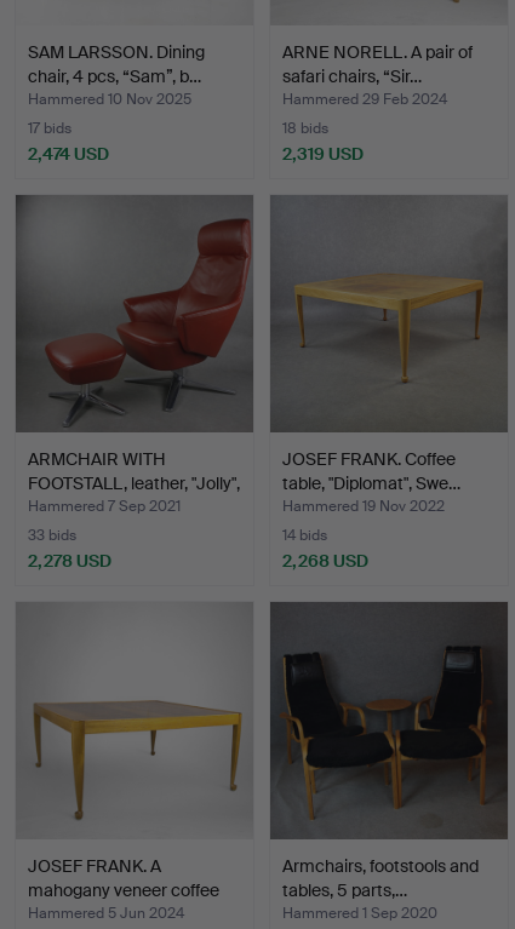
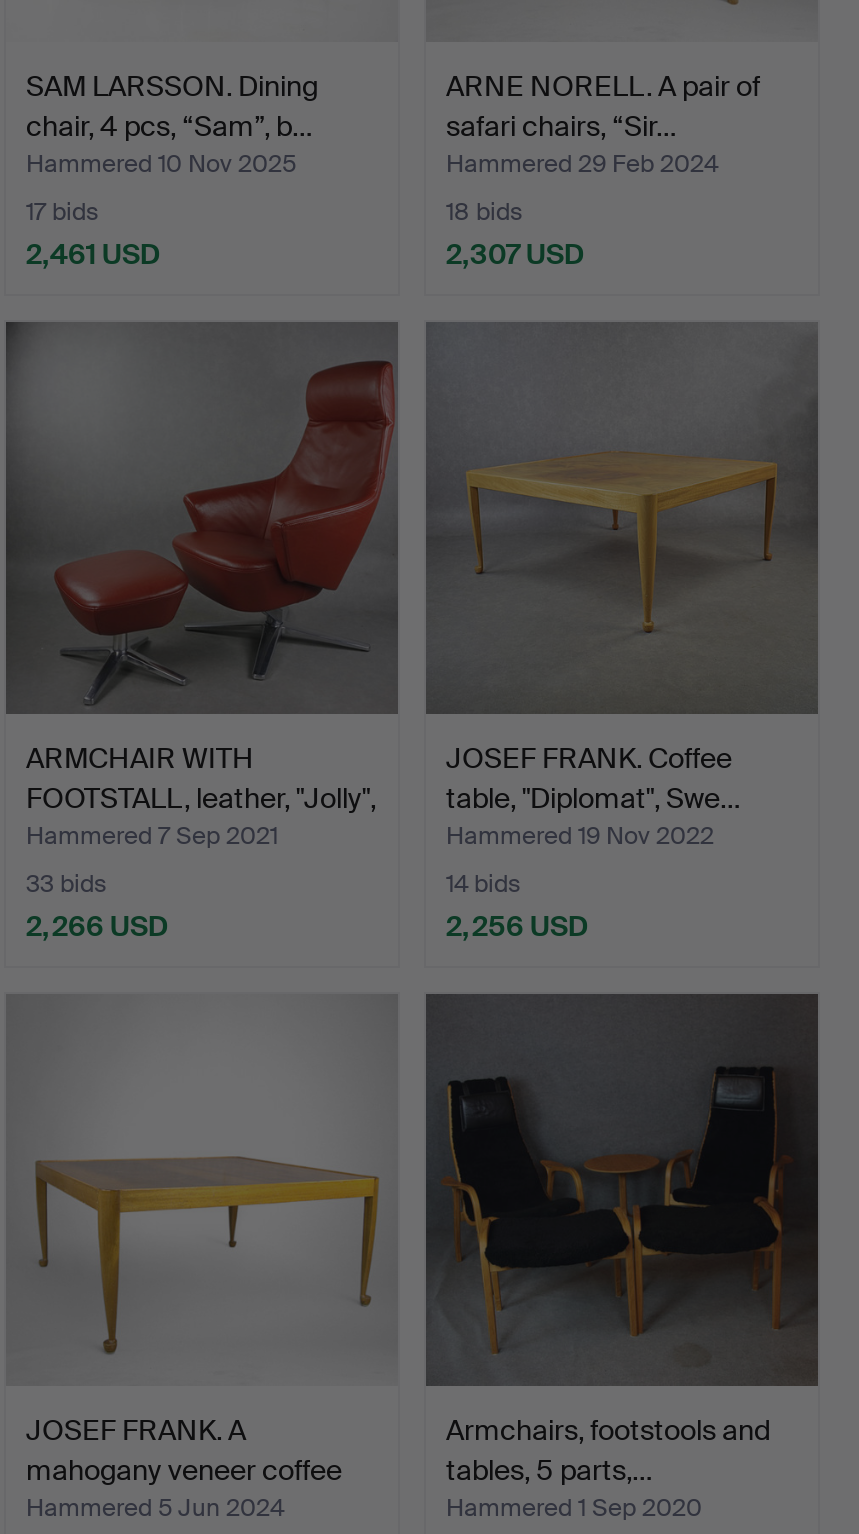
- 2,474 USD
+ 2,461 USD

- 2,319 USD
+ 2,307 USD

- 2,278 USD
+ 2,266 USD

- 2,268 USD
+ 2,256 USD
